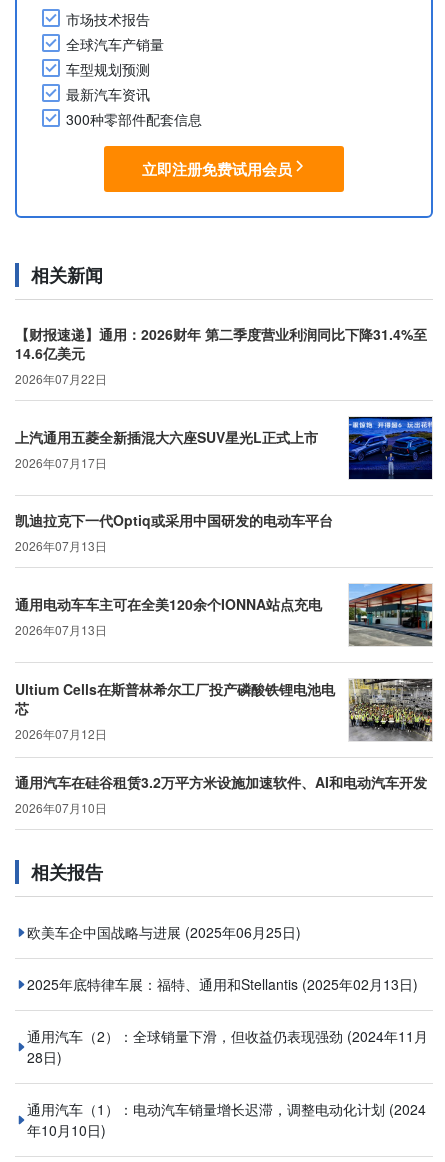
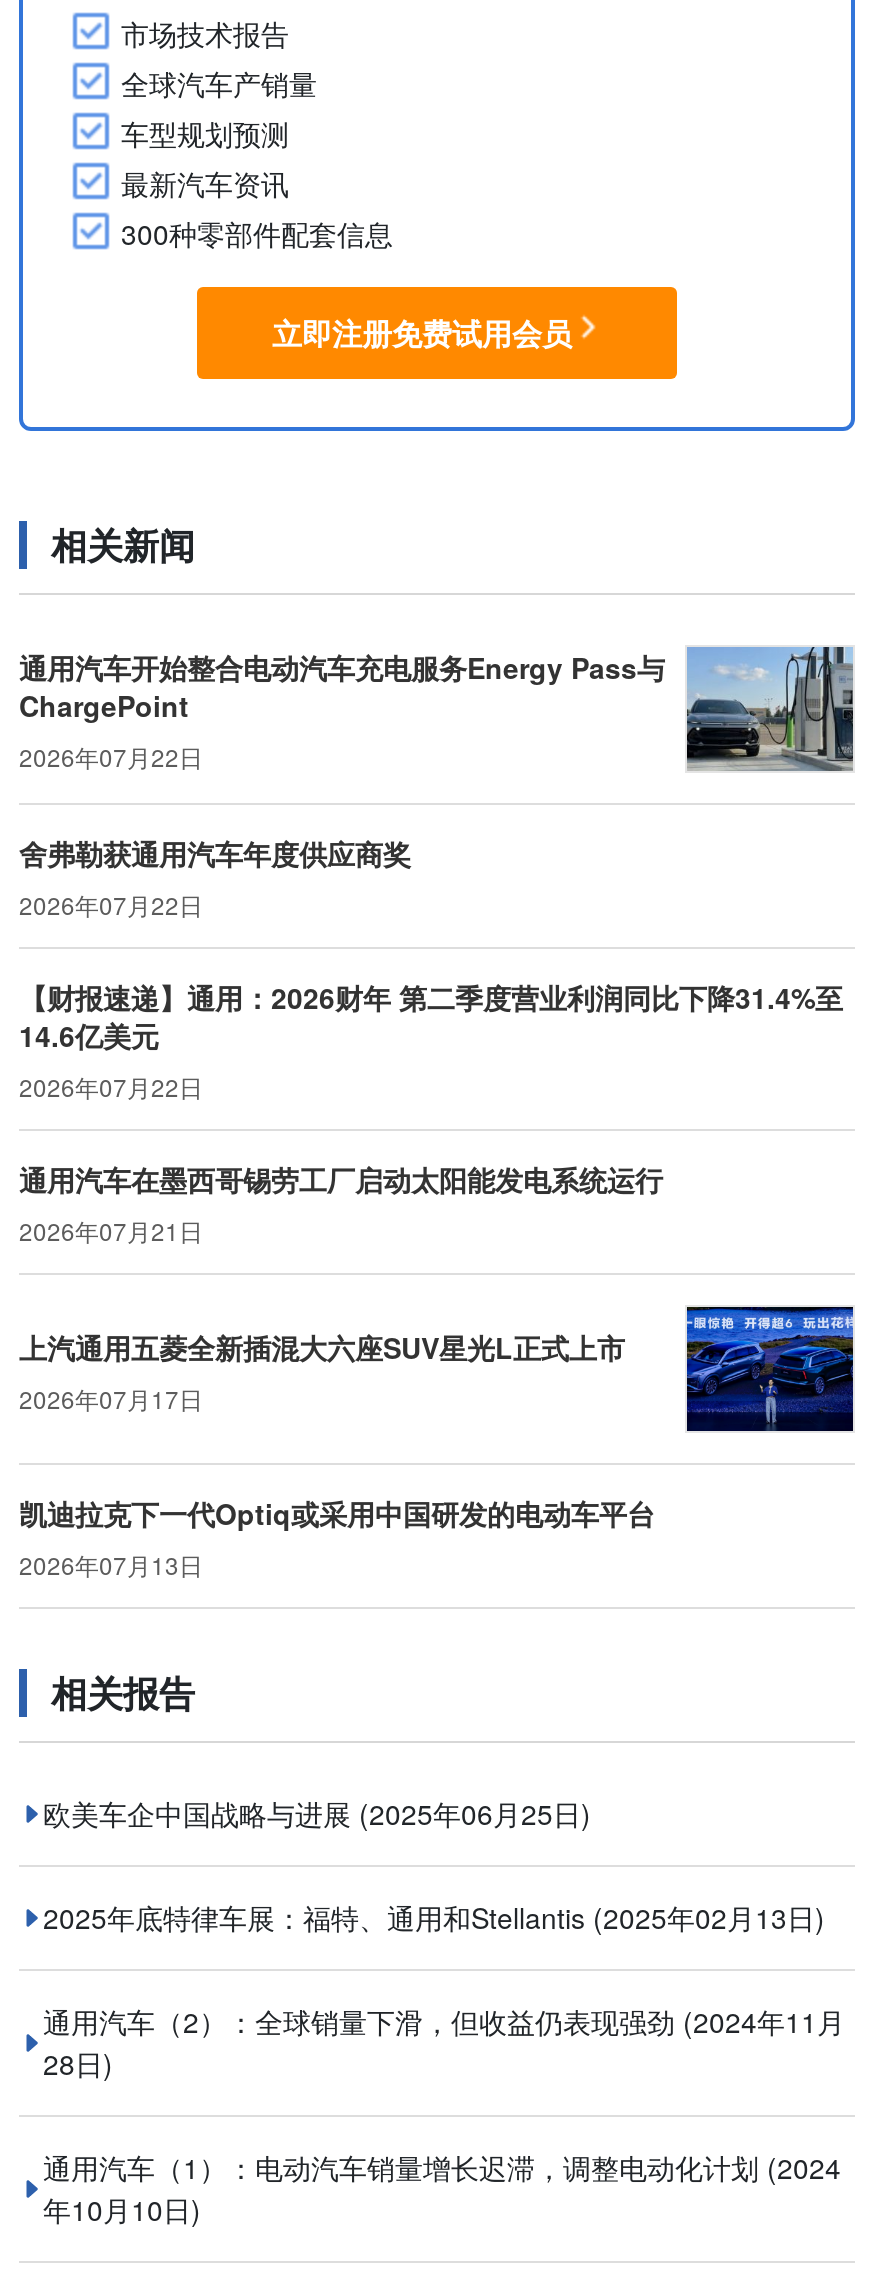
+ [image]
+ 通用汽车开始整合电动汽车充电服务Energy Pass与
+ ChargePoint
+ 2026年07月22日
+ 舍弗勒获通用汽车年度供应商奖
+ 2026年07月22日

moved down: 【财报速递】通用：2026财年 第二季度营业利润同比下降31.4%至 | 14.6亿美元 | 2026年07月22日

+ 通用汽车在墨西哥锡劳工厂启动太阳能发电系统运行
+ 2026年07月21日

moved down: [image] | 上汽通用五菱全新插混大六座SUV星光L正式上市 | 2026年07月17日 | 凯迪拉克下一代Optiq或采用中国研发的电动车平台 | 2026年07月13日

- [image]
- 通用电动车车主可在全美120余个IONNA站点充电
- 2026年07月13日
- Ultium Cells在斯普林希尔工厂投产磷酸铁锂电池电
- 芯
- 2026年07月12日
- 通用汽车在硅谷租赁3.2万平方米设施加速软件、AI和电动汽车开发
- 2026年07月10日

- [image]
